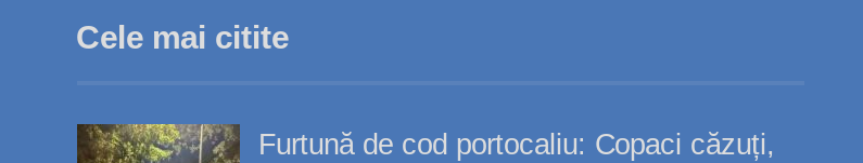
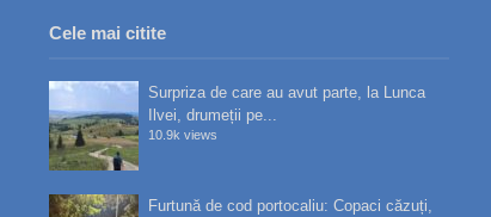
+ [image]
+ Surpriza de care au avut parte, la Lunca
+ Ilvei, drumeții pe...
+ 10.9k views
